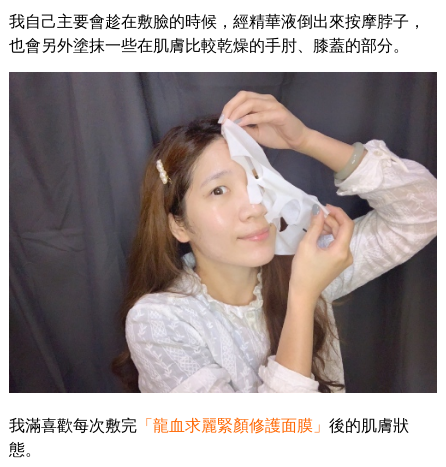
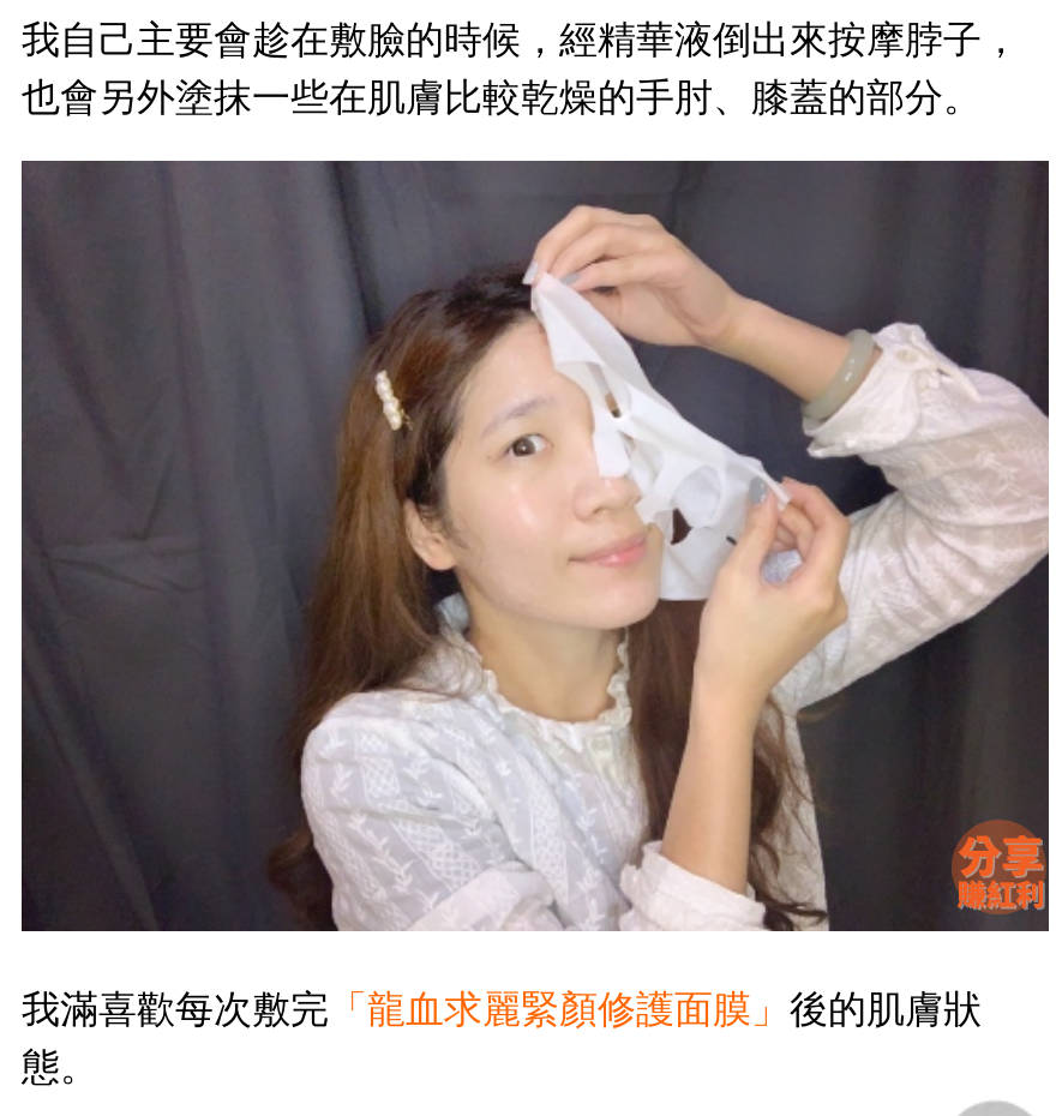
+ [image]
